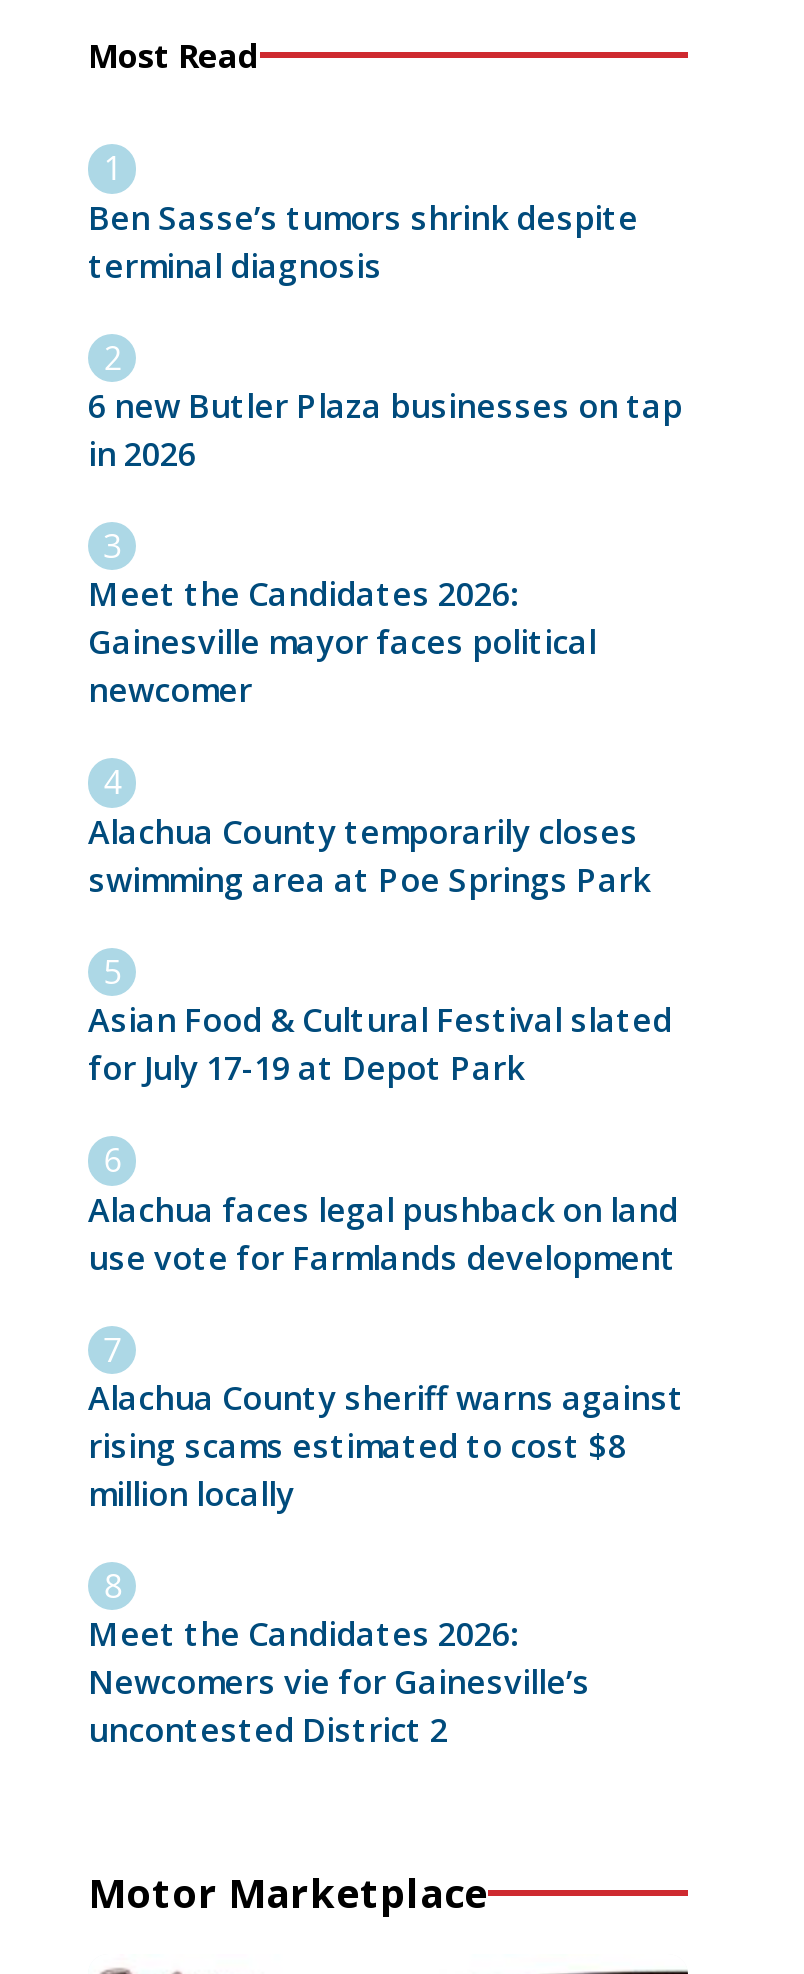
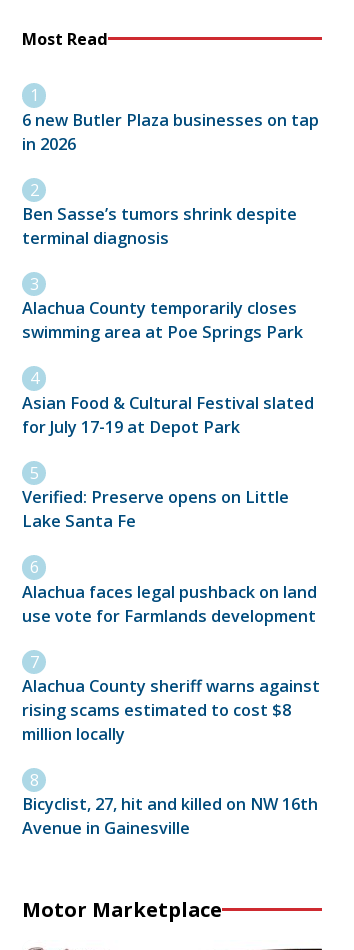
moved down: Ben Sasse’s tumors shrink despite | terminal diagnosis

moved up: 6 new Butler Plaza businesses on tap | in 2026

- Meet the Candidates 2026:
- Gainesville mayor faces political
- newcomer

moved up: Alachua County temporarily closes | swimming area at Poe Springs Park | Asian Food & Cultural Festival slated | for July 17-19 at Depot Park

+ Verified: Preserve opens on Little
+ Lake Santa Fe

- Meet the Candidates 2026:
- Newcomers vie for Gainesville’s
- uncontested District 2
+ Bicyclist, 27, hit and killed on NW 16th
+ Avenue in Gainesville
